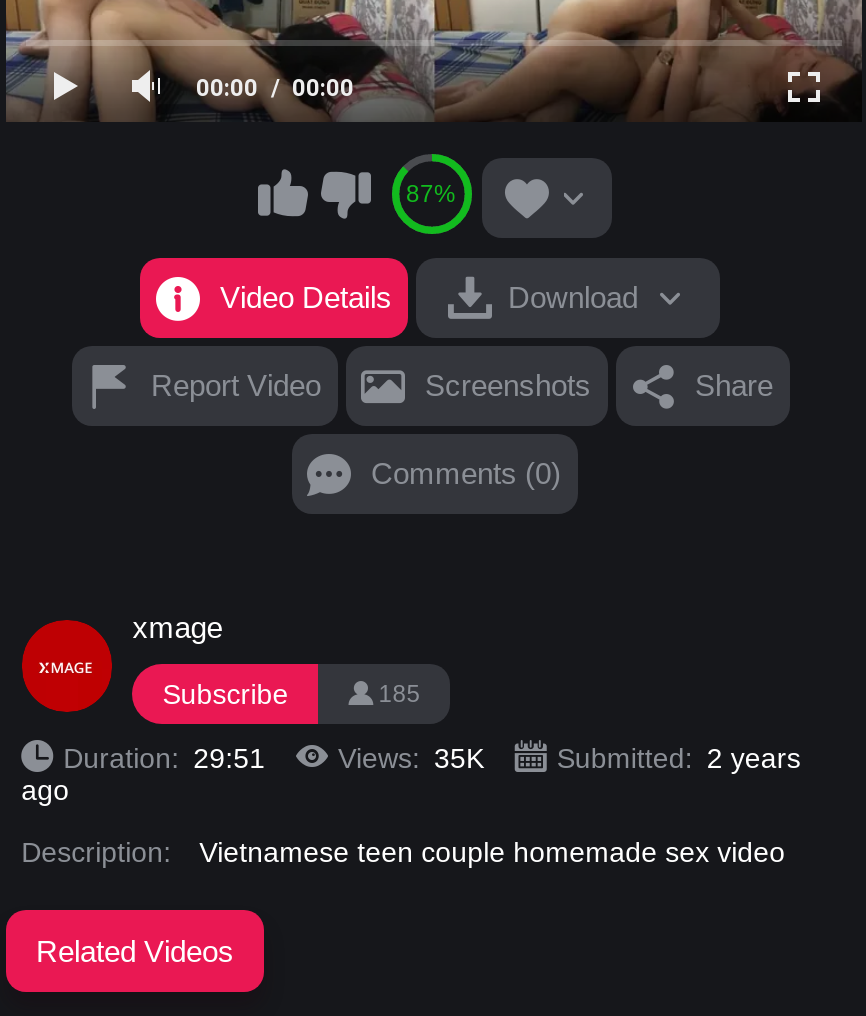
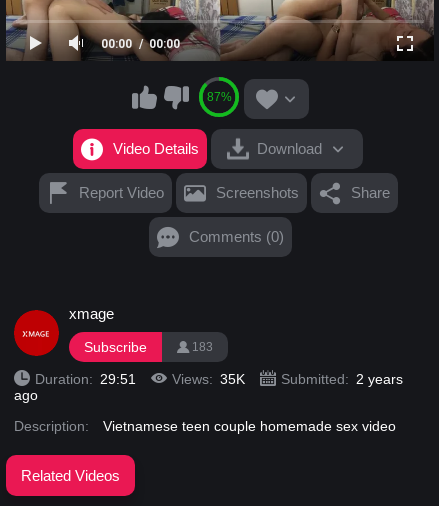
- 185
+ 183
